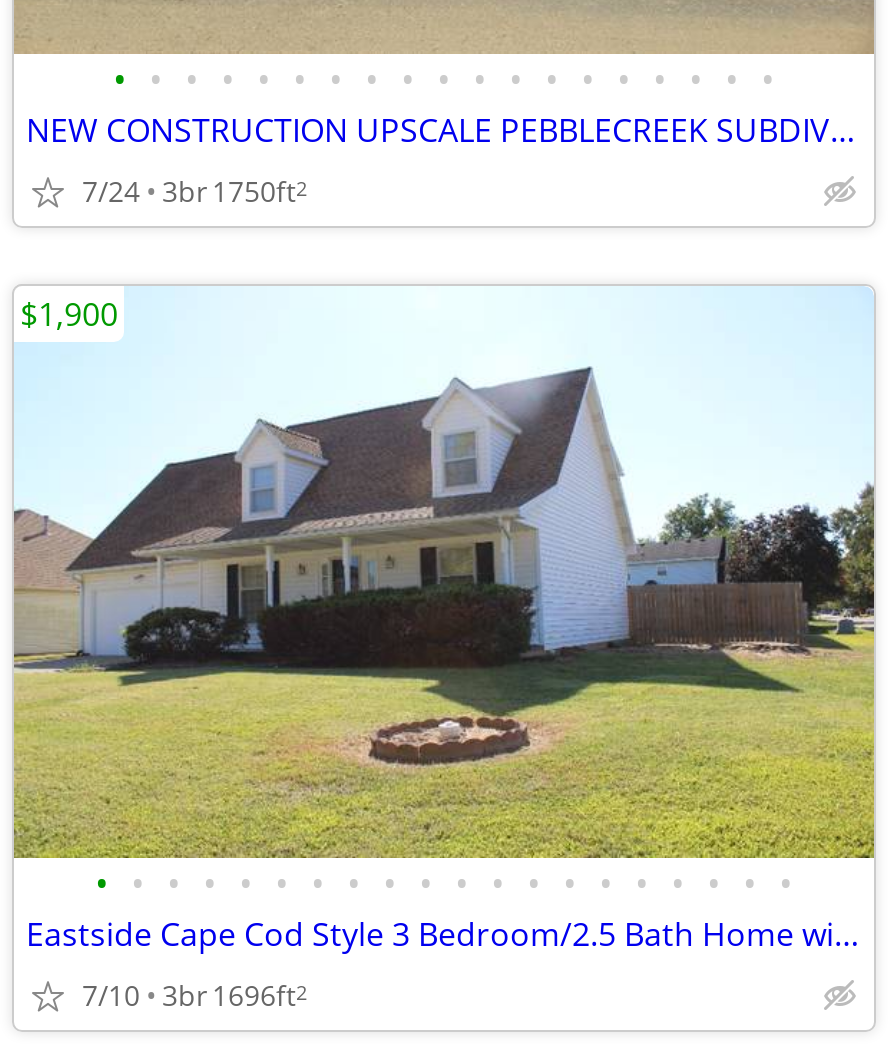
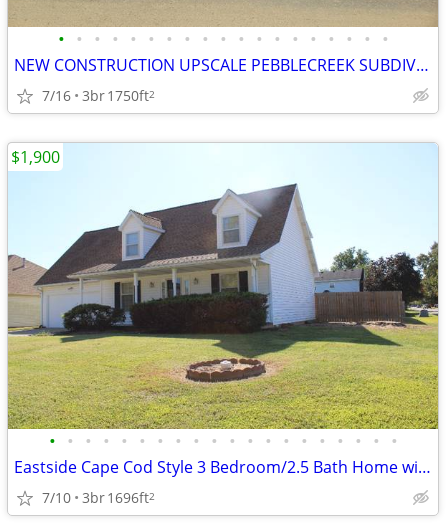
- 7/24 3br 1750ft2
+ 7/16 3br 1750ft2
